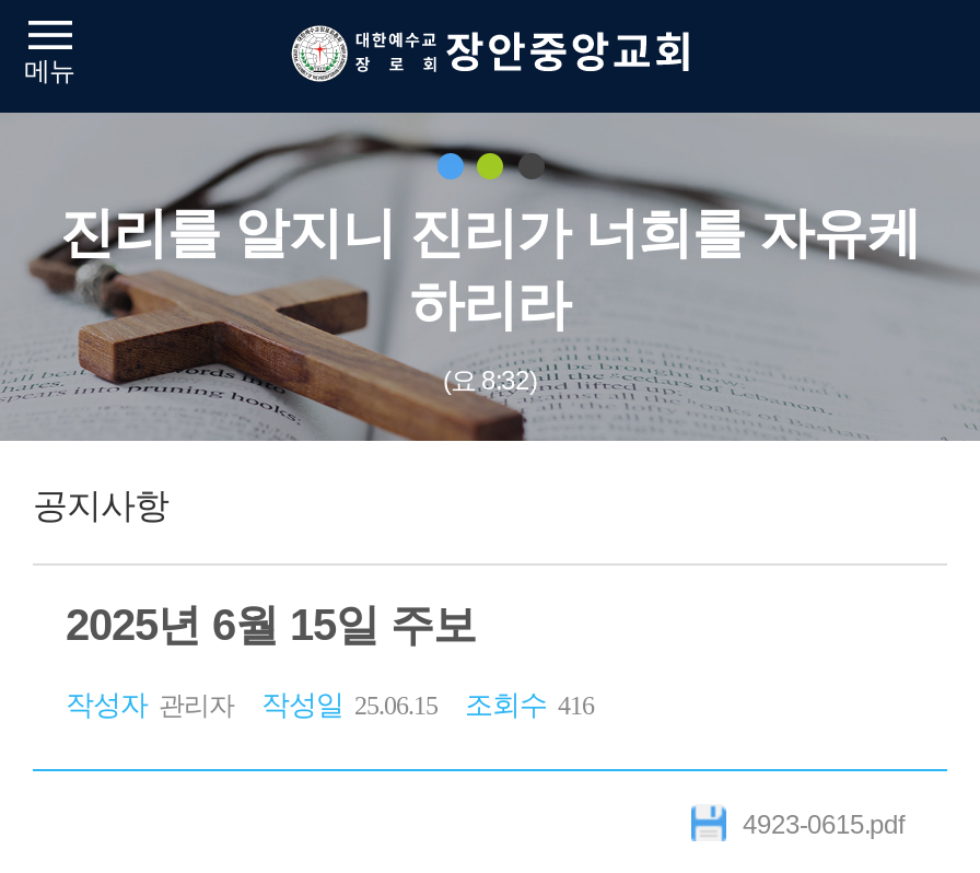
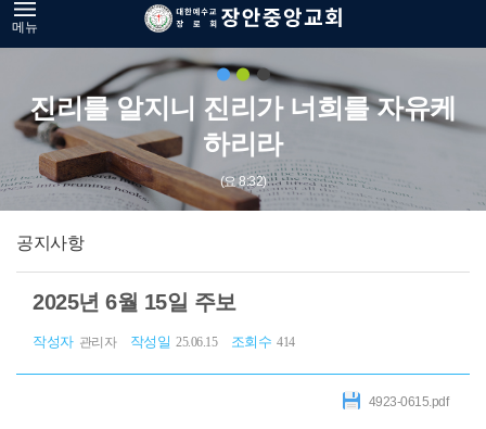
- 작성자 관리자 작성일 25.06.15 조회수 416
+ 작성자 관리자 작성일 25.06.15 조회수 414
